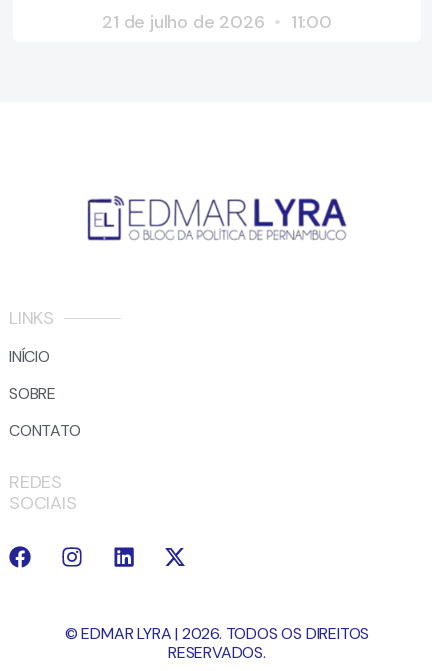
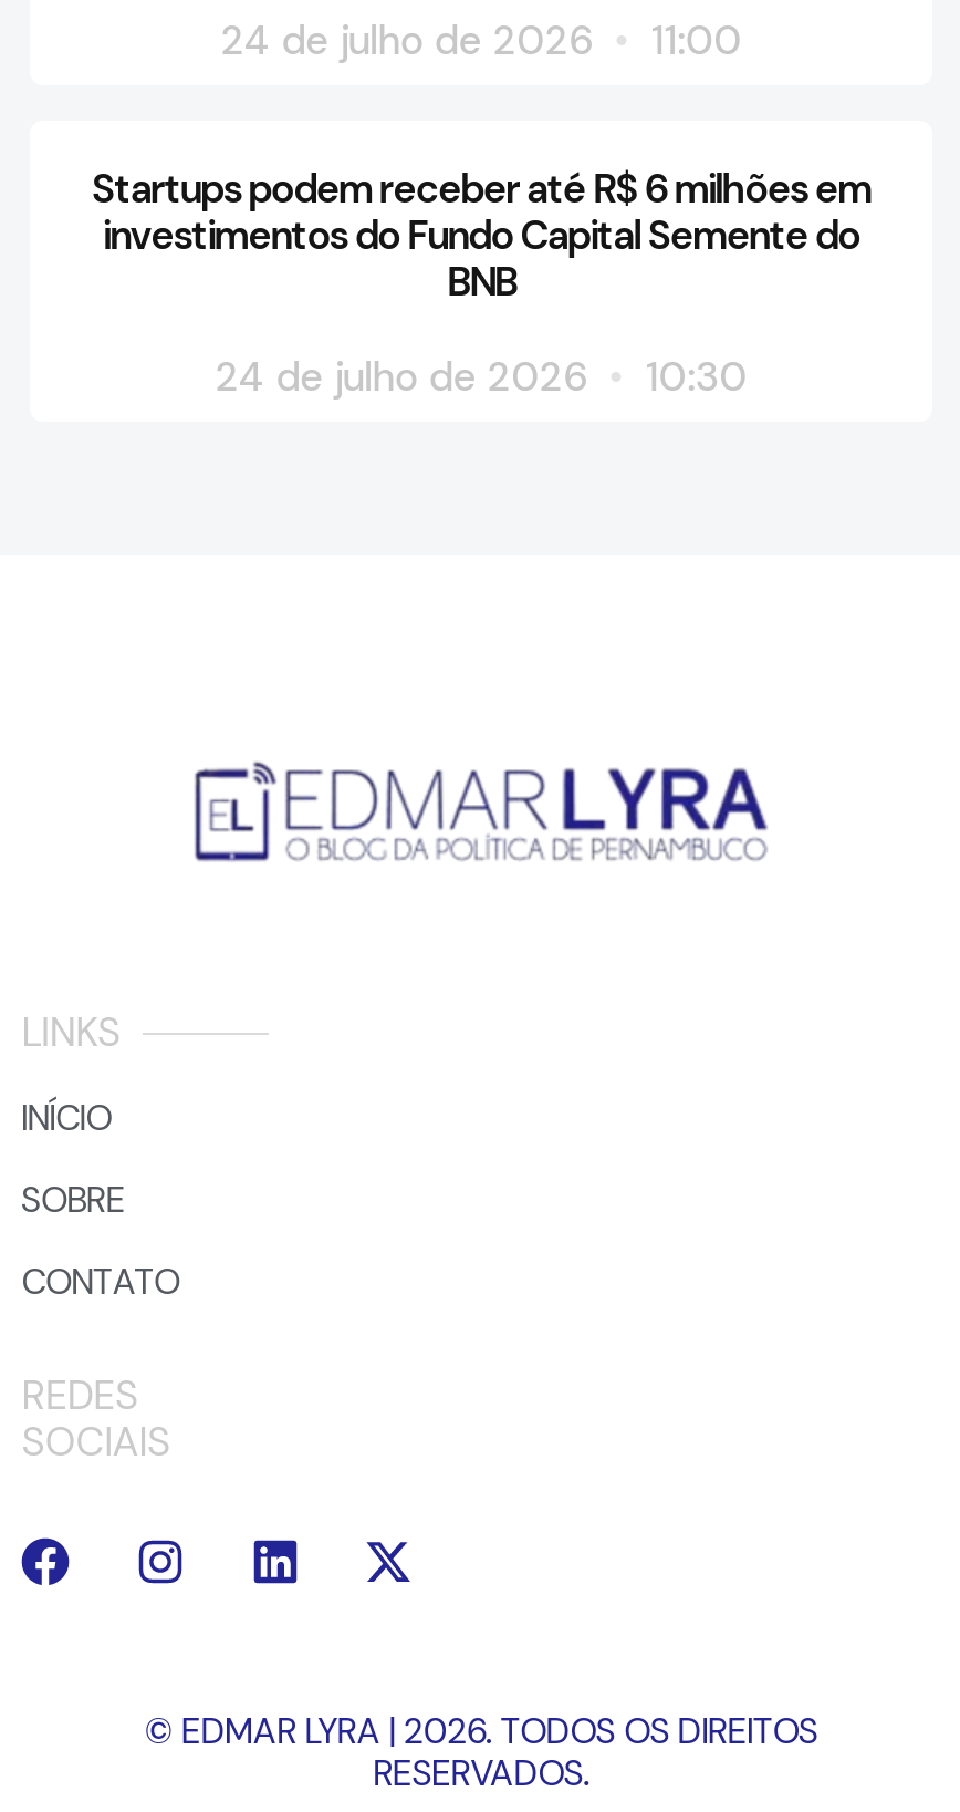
- 21 de julho de 2026 11:00
+ 24 de julho de 2026 11:00

+ Startups podem receber até R$ 6 milhões em
+ investimentos do Fundo Capital Semente do
+ BNB
+ 24 de julho de 2026
+ 10:30
